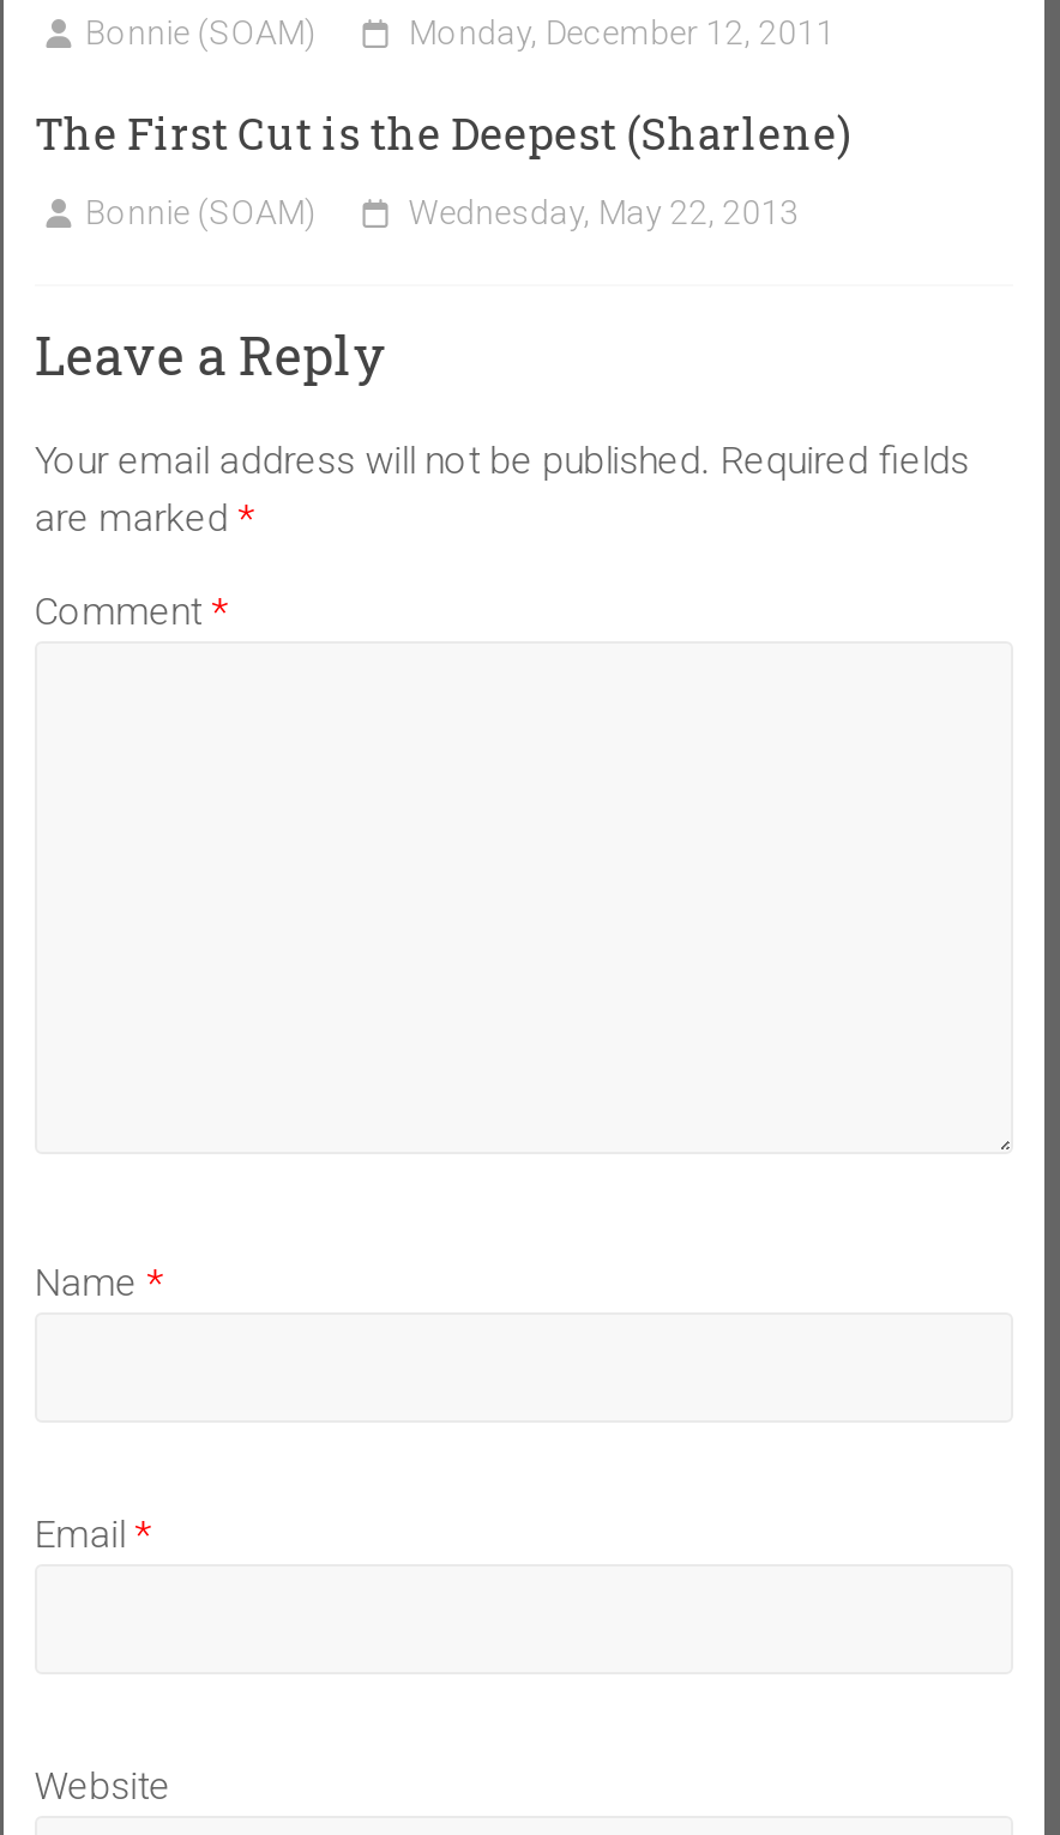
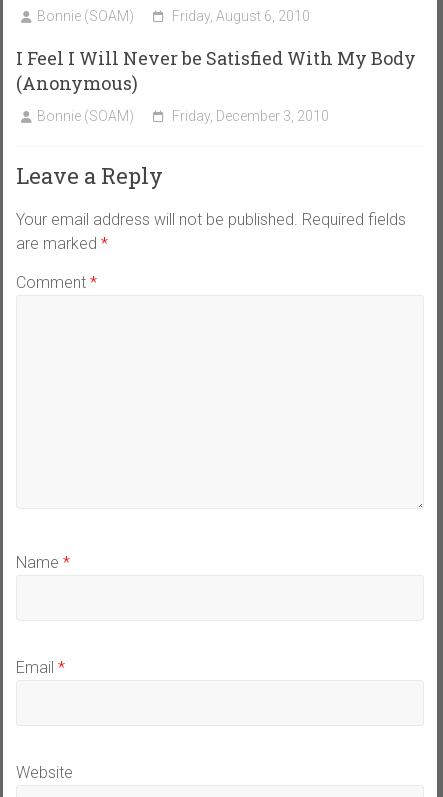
- Monday, December 12, 2011
+ Friday, August 6, 2010

- The First Cut is the Deepest (Sharlene)
+ I Feel I Will Never be Satisfied With My Body
+ (Anonymous)

- Wednesday, May 22, 2013
+ Friday, December 3, 2010
